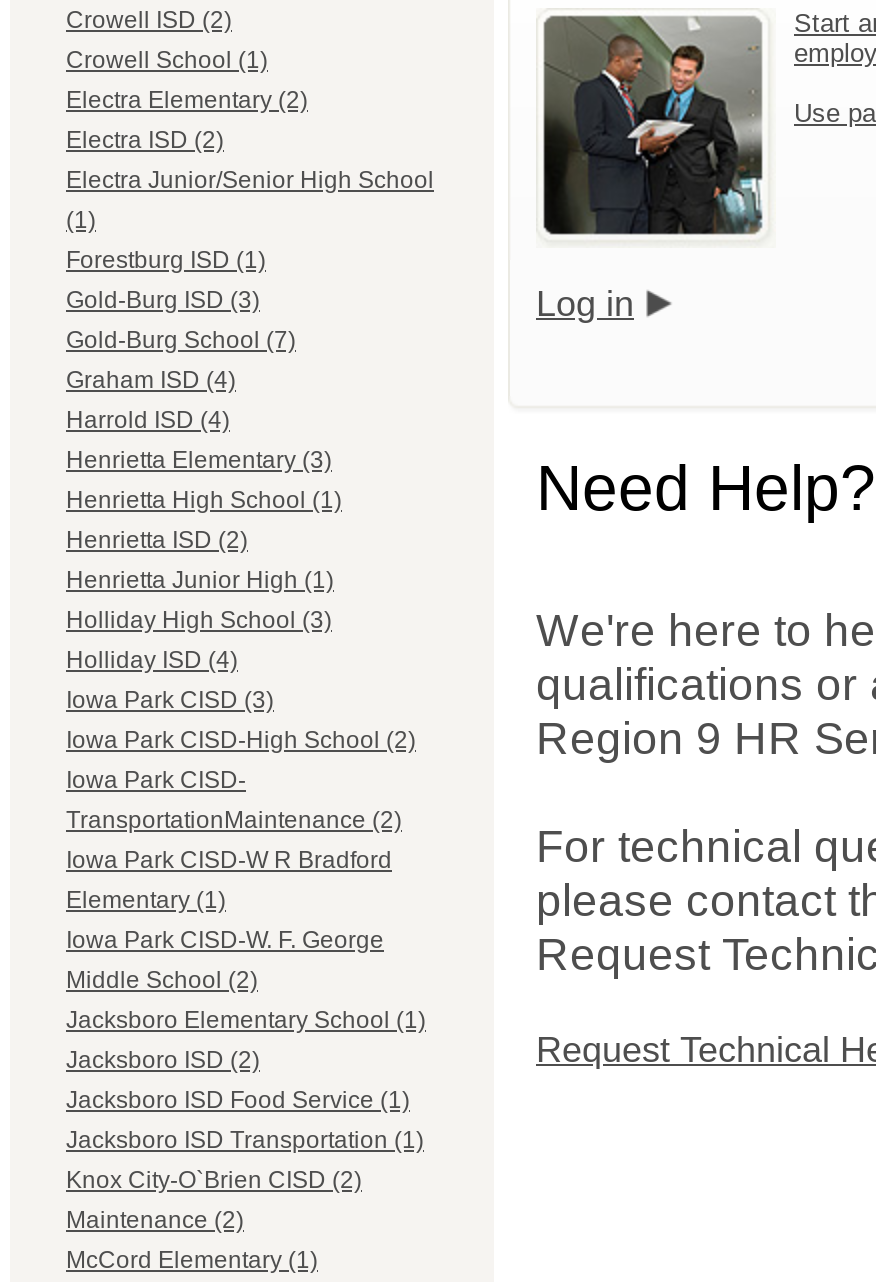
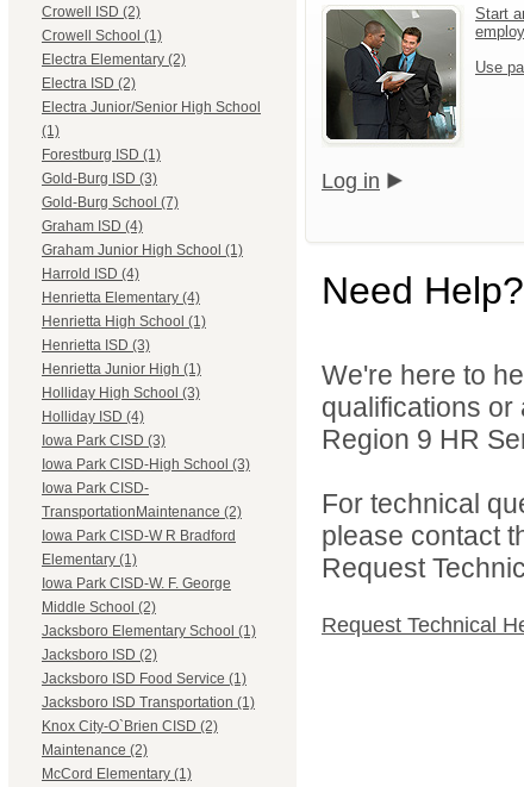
+ Graham Junior High School (1)

- Henrietta Elementary (3)
+ Henrietta Elementary (4)

- Henrietta ISD (2)
+ Henrietta ISD (3)

- Iowa Park CISD-High School (2)
+ Iowa Park CISD-High School (3)
